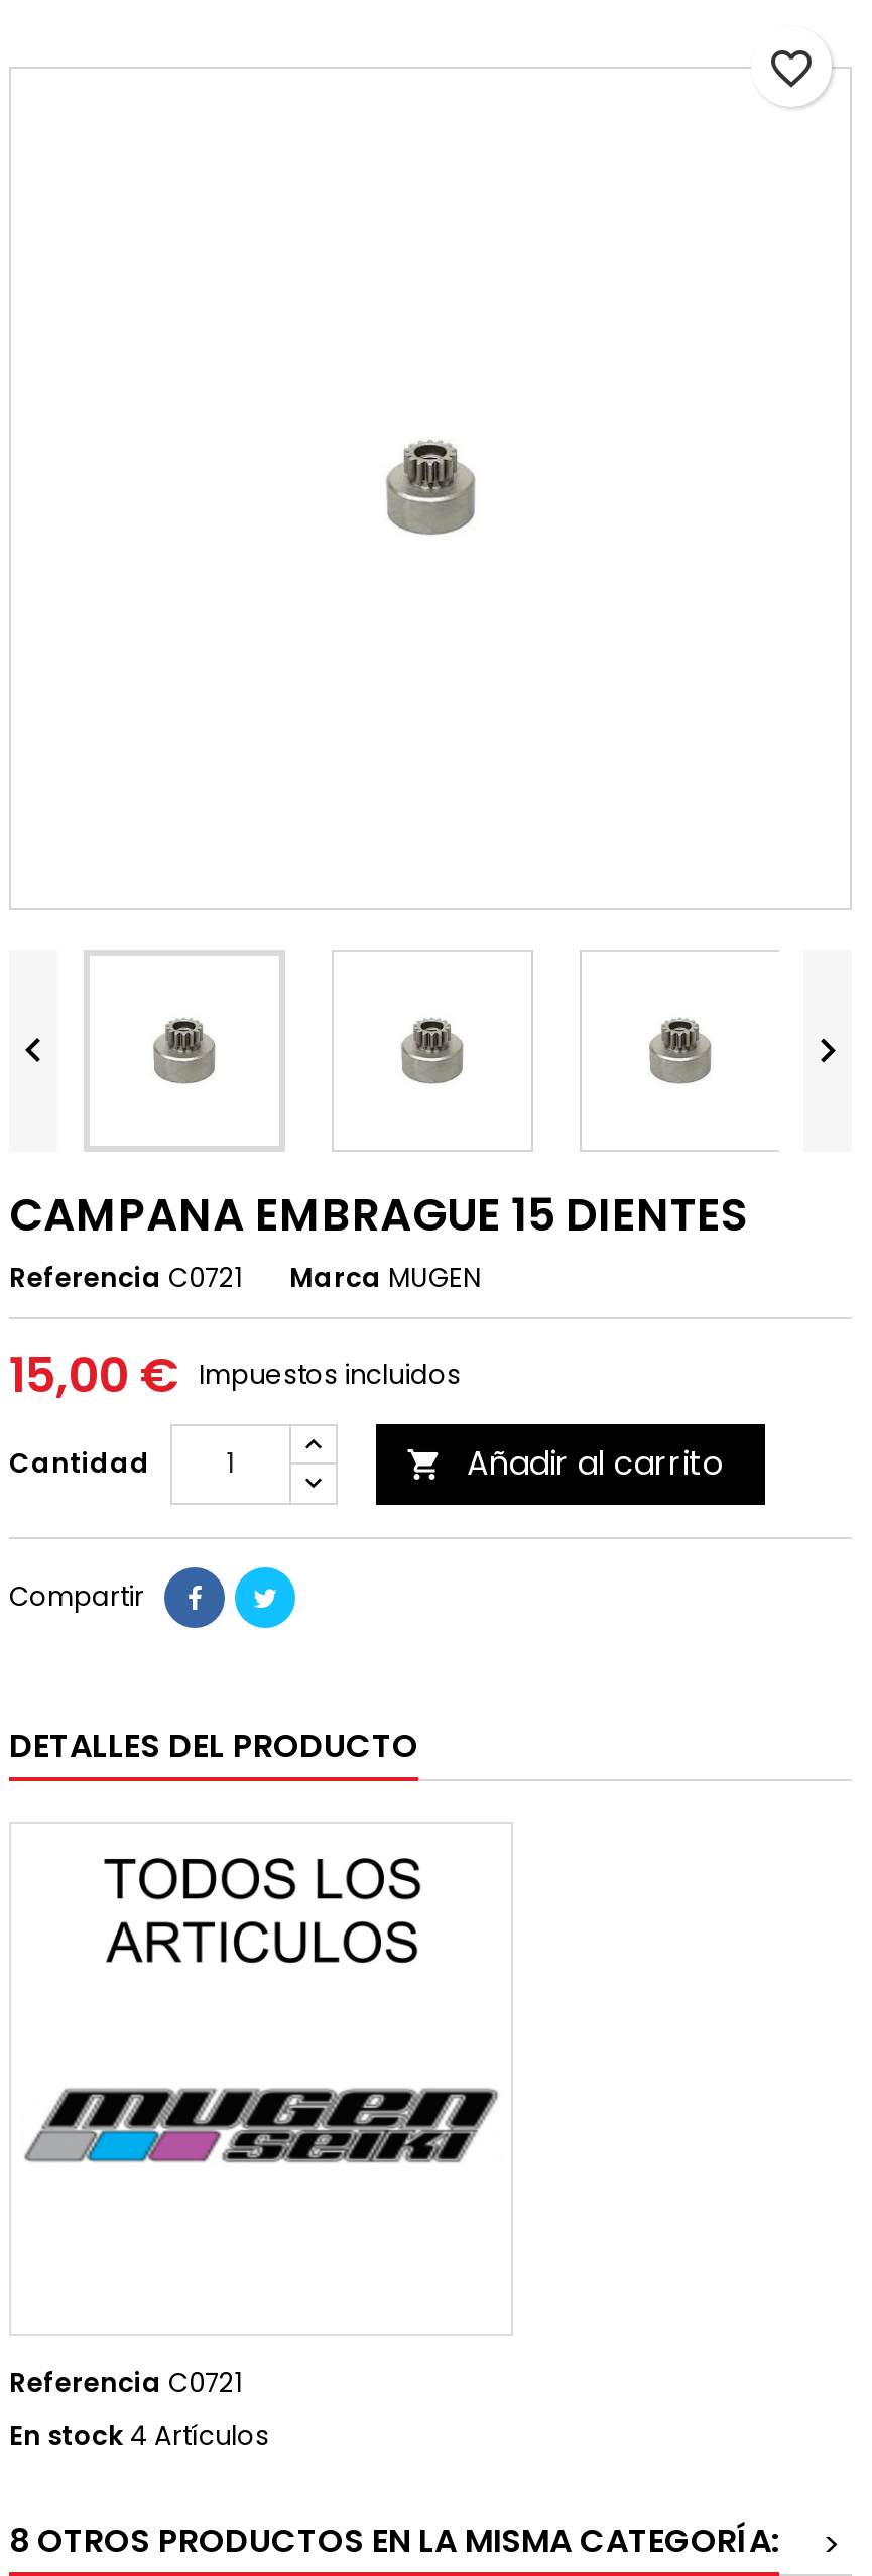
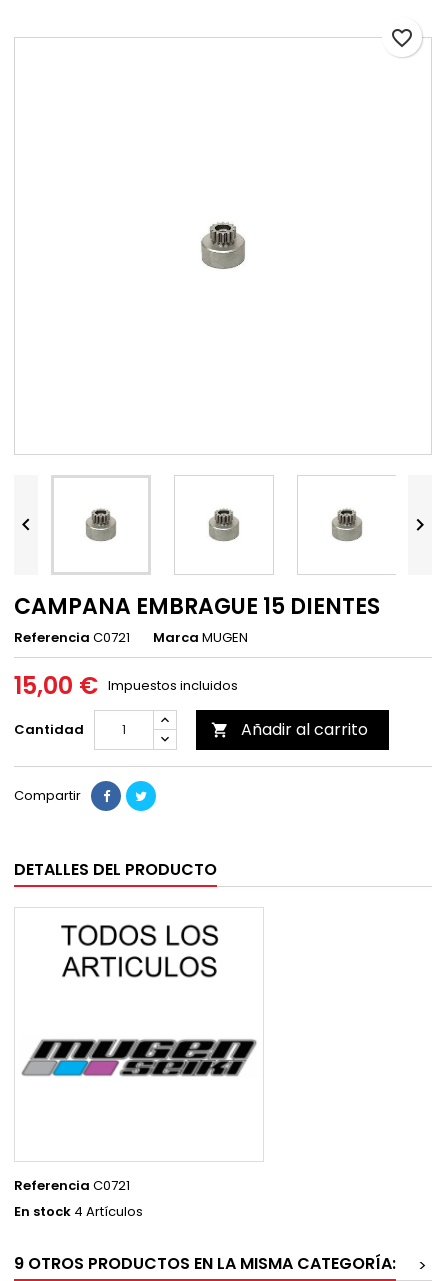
- 8 OTROS PRODUCTOS EN LA MISMA CATEGORÍA:
+ 9 OTROS PRODUCTOS EN LA MISMA CATEGORÍA:
